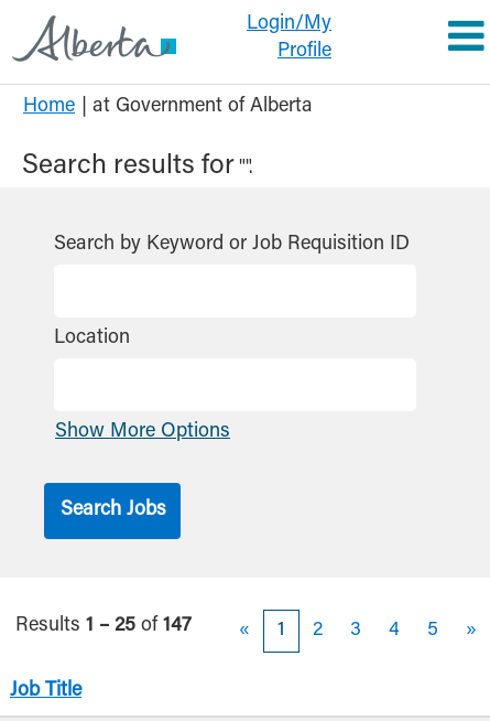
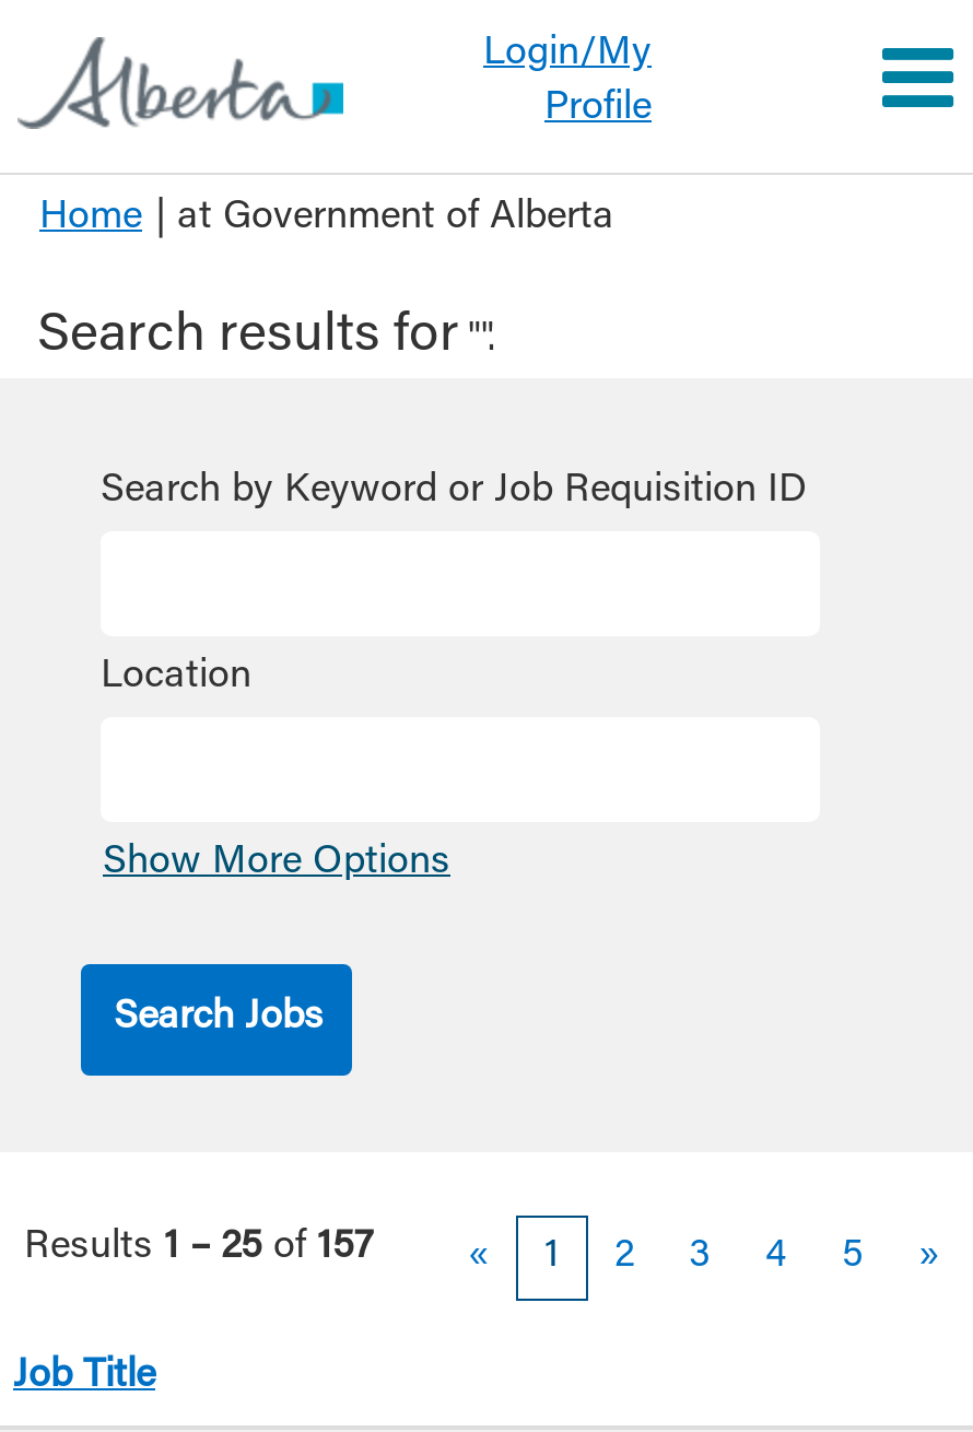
- Results 1 – 25 of 147
+ Results 1 – 25 of 157
